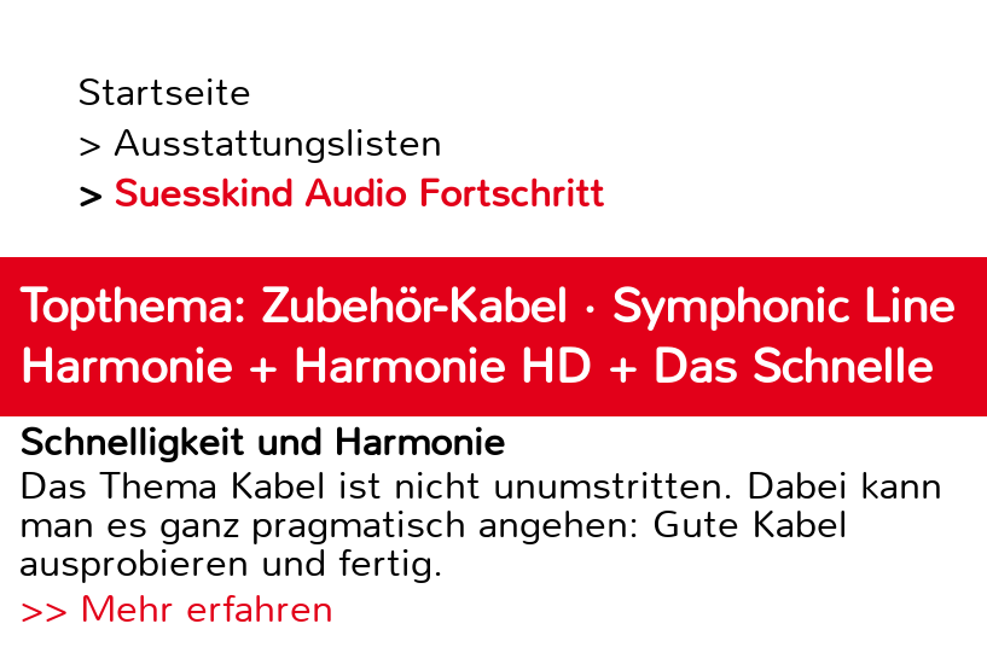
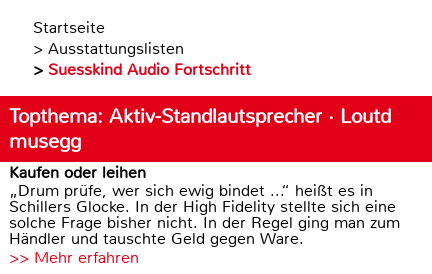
- Topthema: Zubehör-Kabel · Symphonic Line
- Harmonie + Harmonie HD + Das Schnelle
- Schnelligkeit und Harmonie
- Das Thema Kabel ist nicht unumstritten. Dabei kann
- man es ganz pragmatisch angehen: Gute Kabel
- ausprobieren und fertig.
+ Topthema: Aktiv-Standlautsprecher · Loutd
+ musegg
+ Kaufen oder leihen
+ „Drum prüfe, wer sich ewig bindet ...“ heißt es in
+ Schillers Glocke. In der High Fidelity stellte sich eine
+ solche Frage bisher nicht. In der Regel ging man zum
+ Händler und tauschte Geld gegen Ware.
